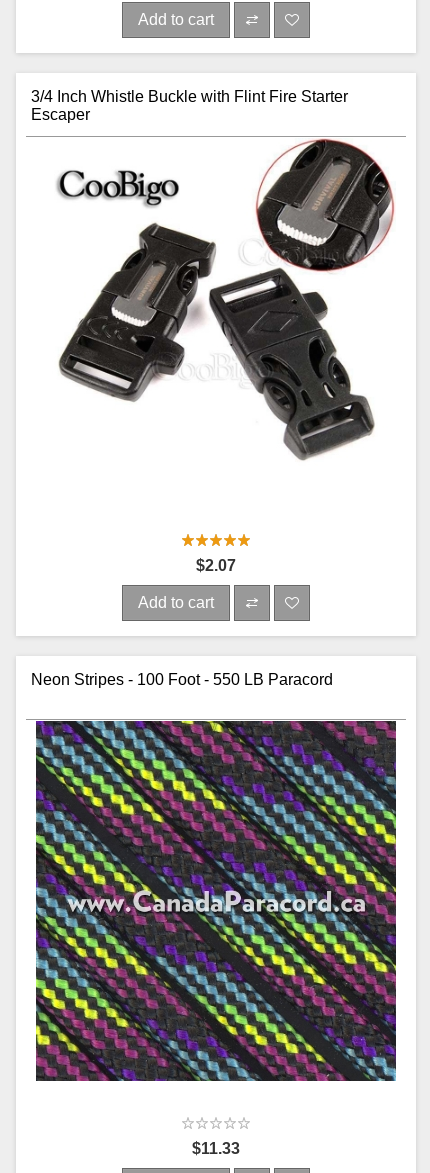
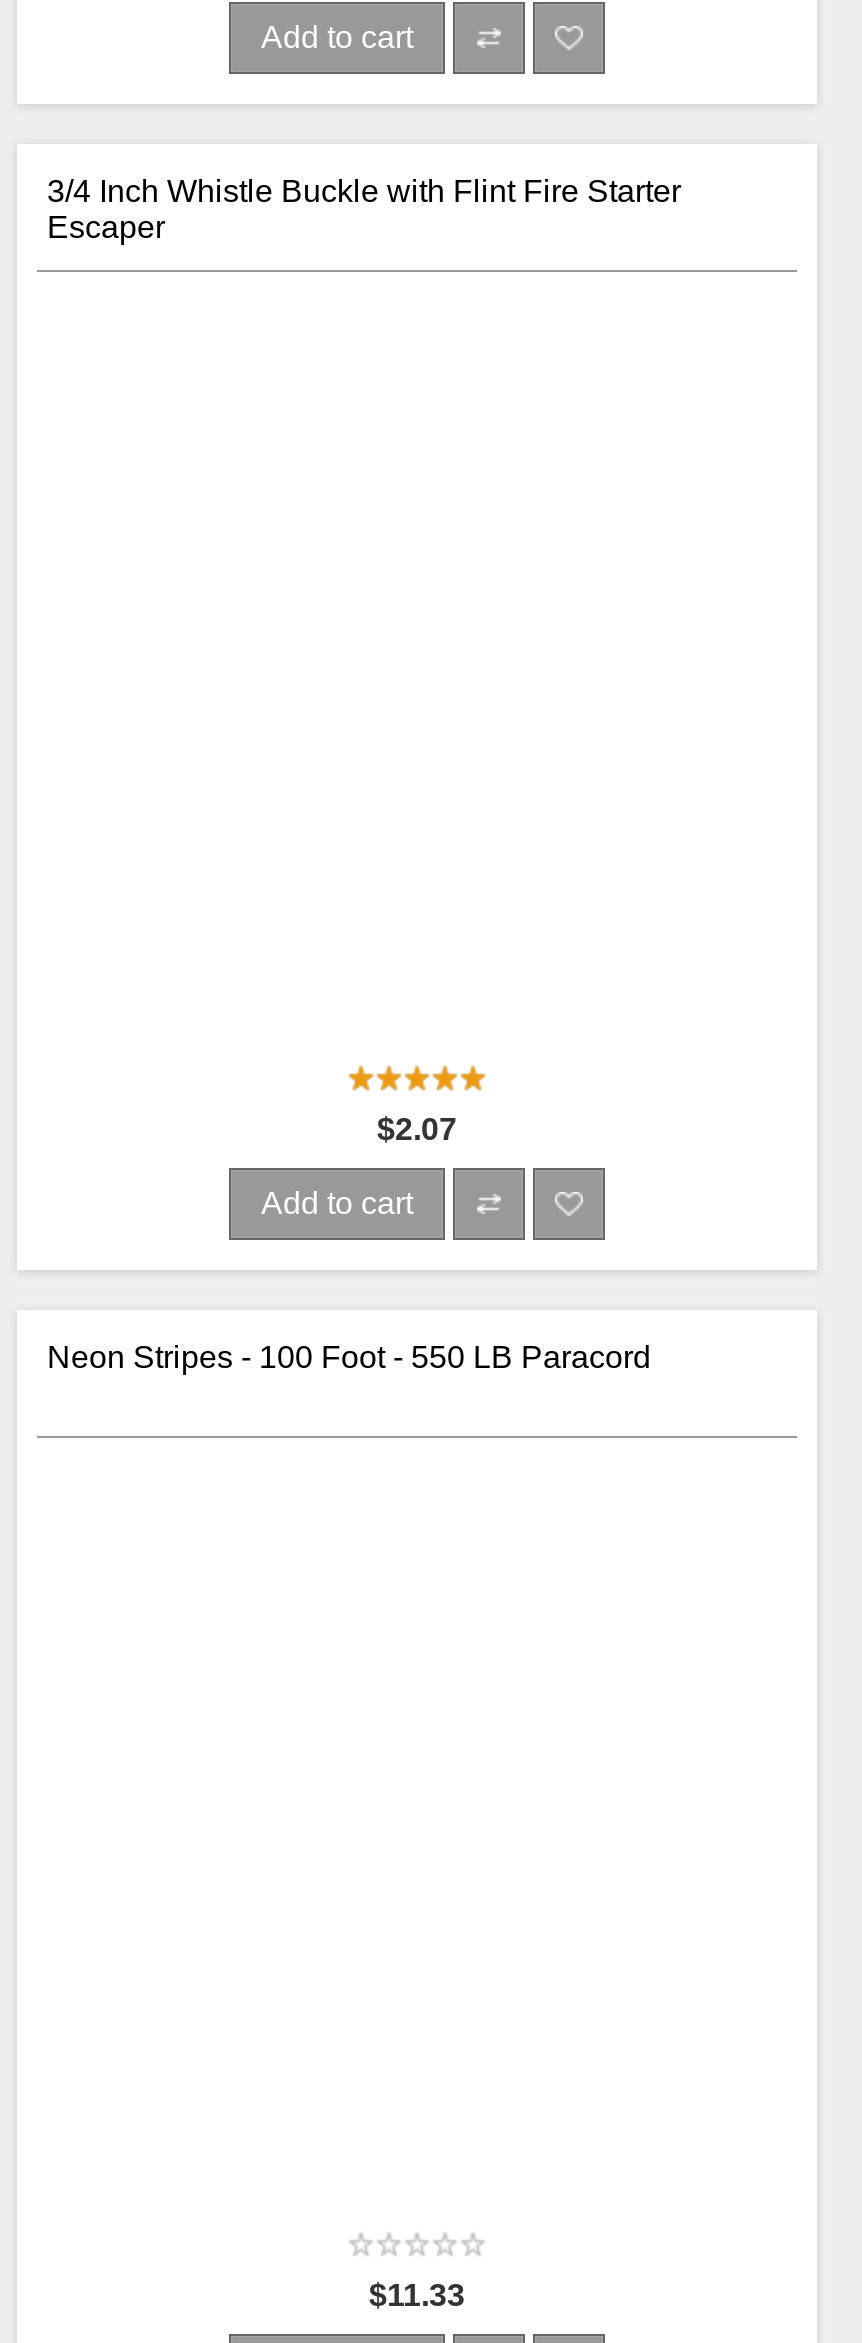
- [image]

- [image]
